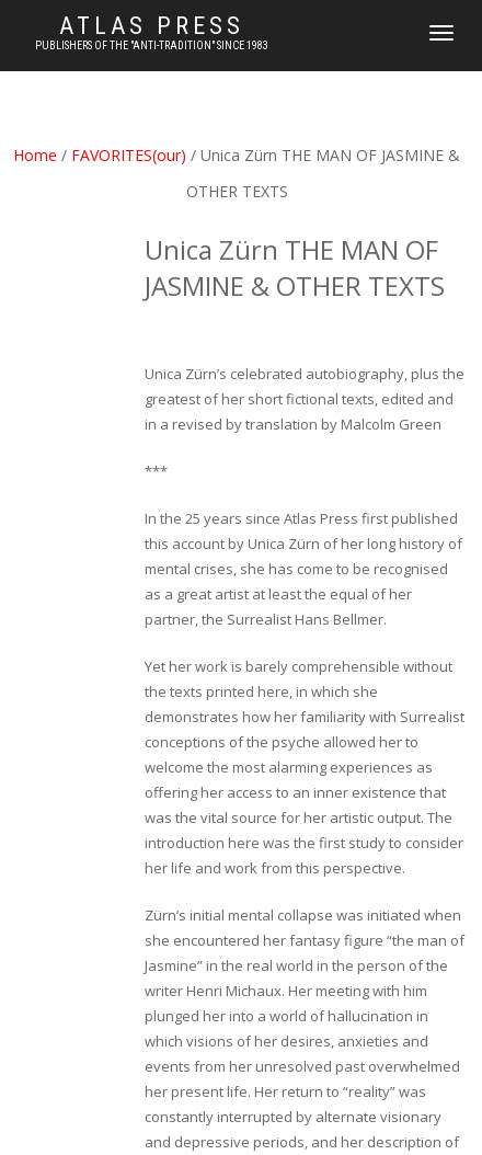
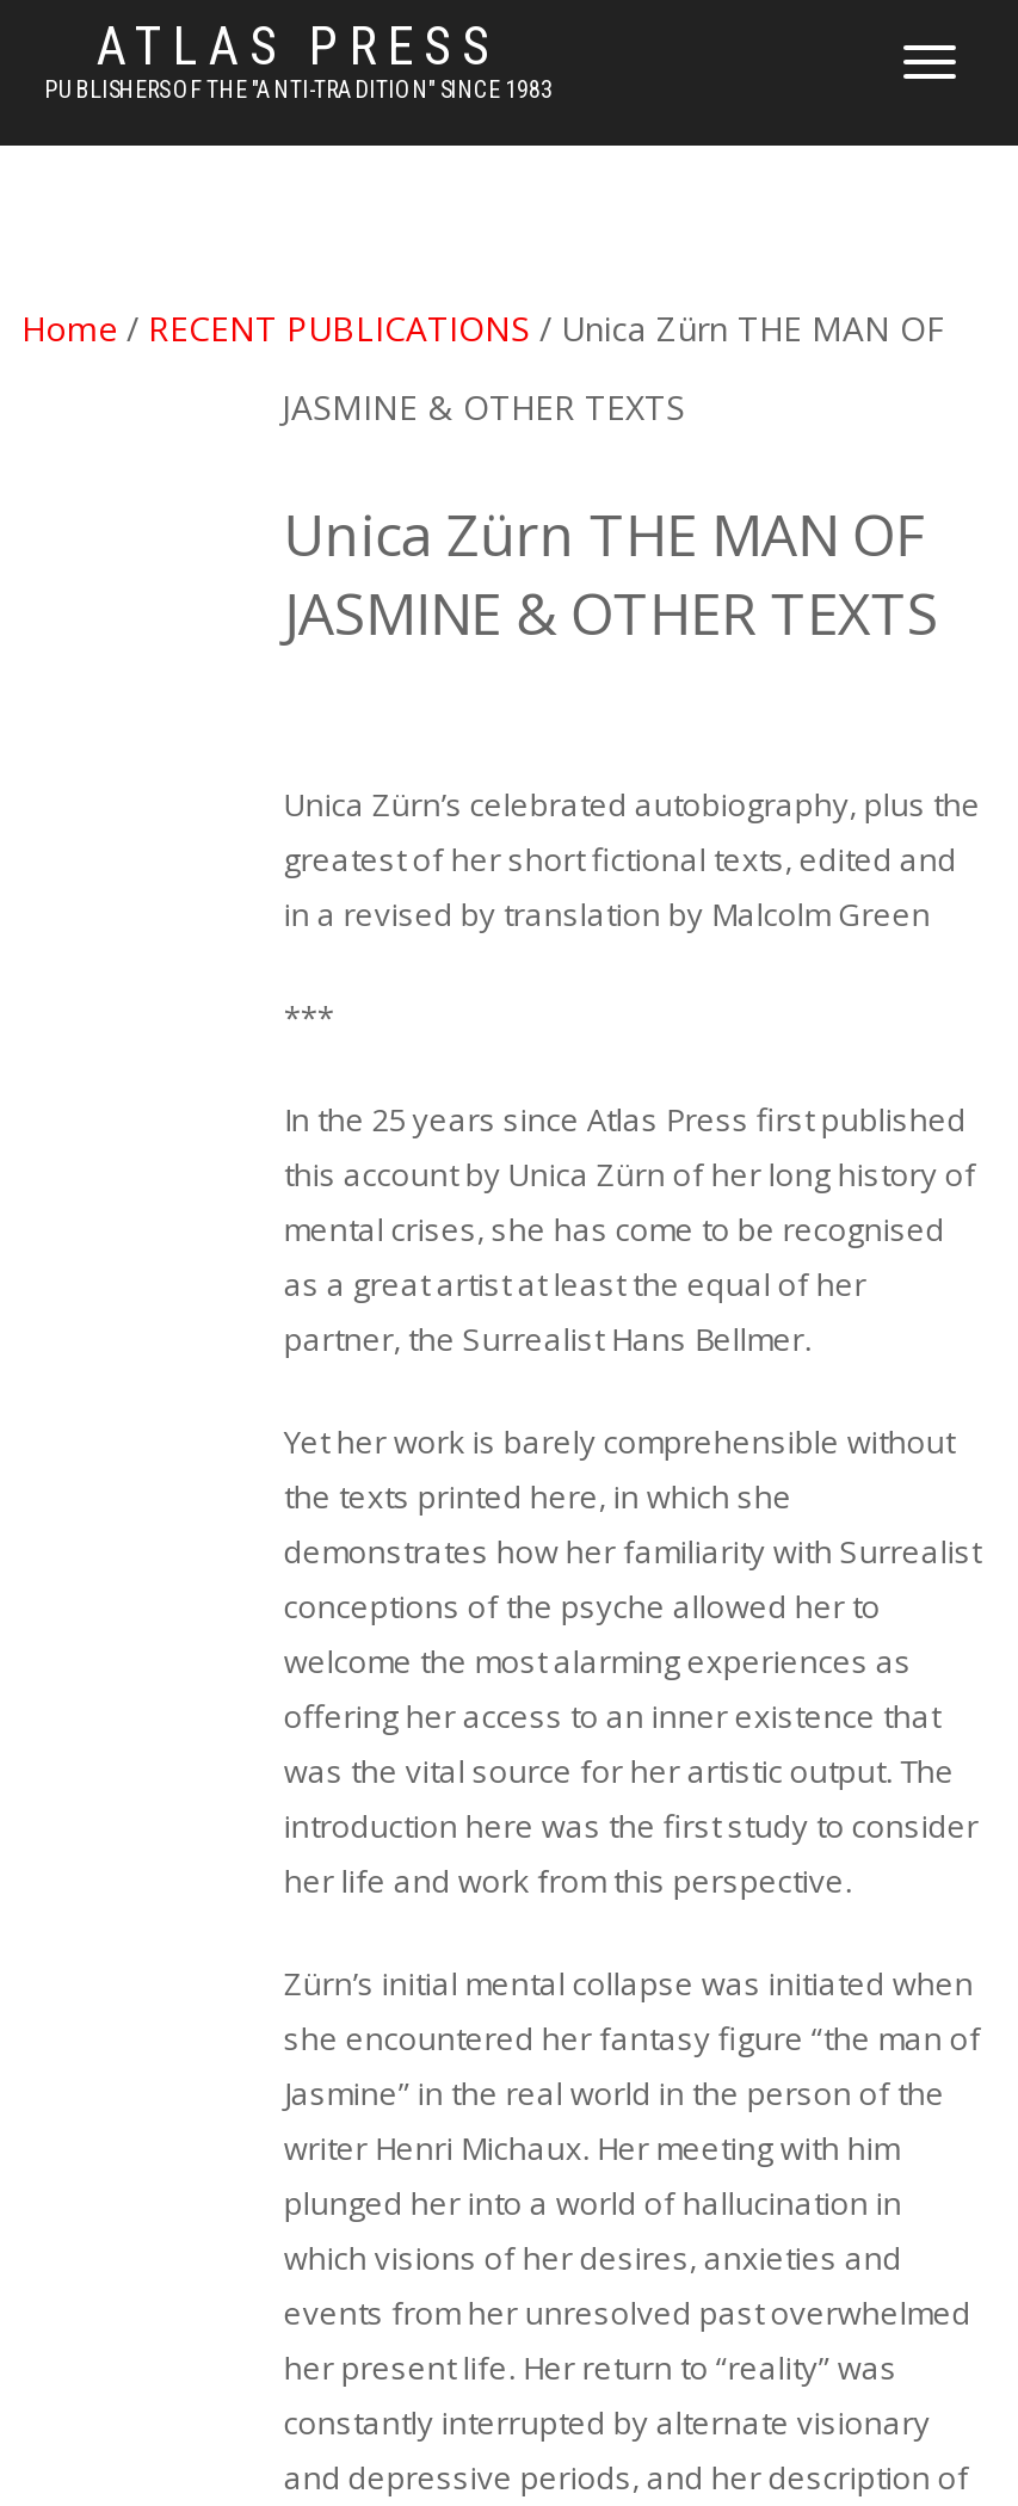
- Home / FAVORITES(our) / Unica Zürn THE MAN OF JASMINE &
+ Home / RECENT PUBLICATIONS / Unica Zürn THE MAN OF

- OTHER TEXTS
+ JASMINE & OTHER TEXTS
